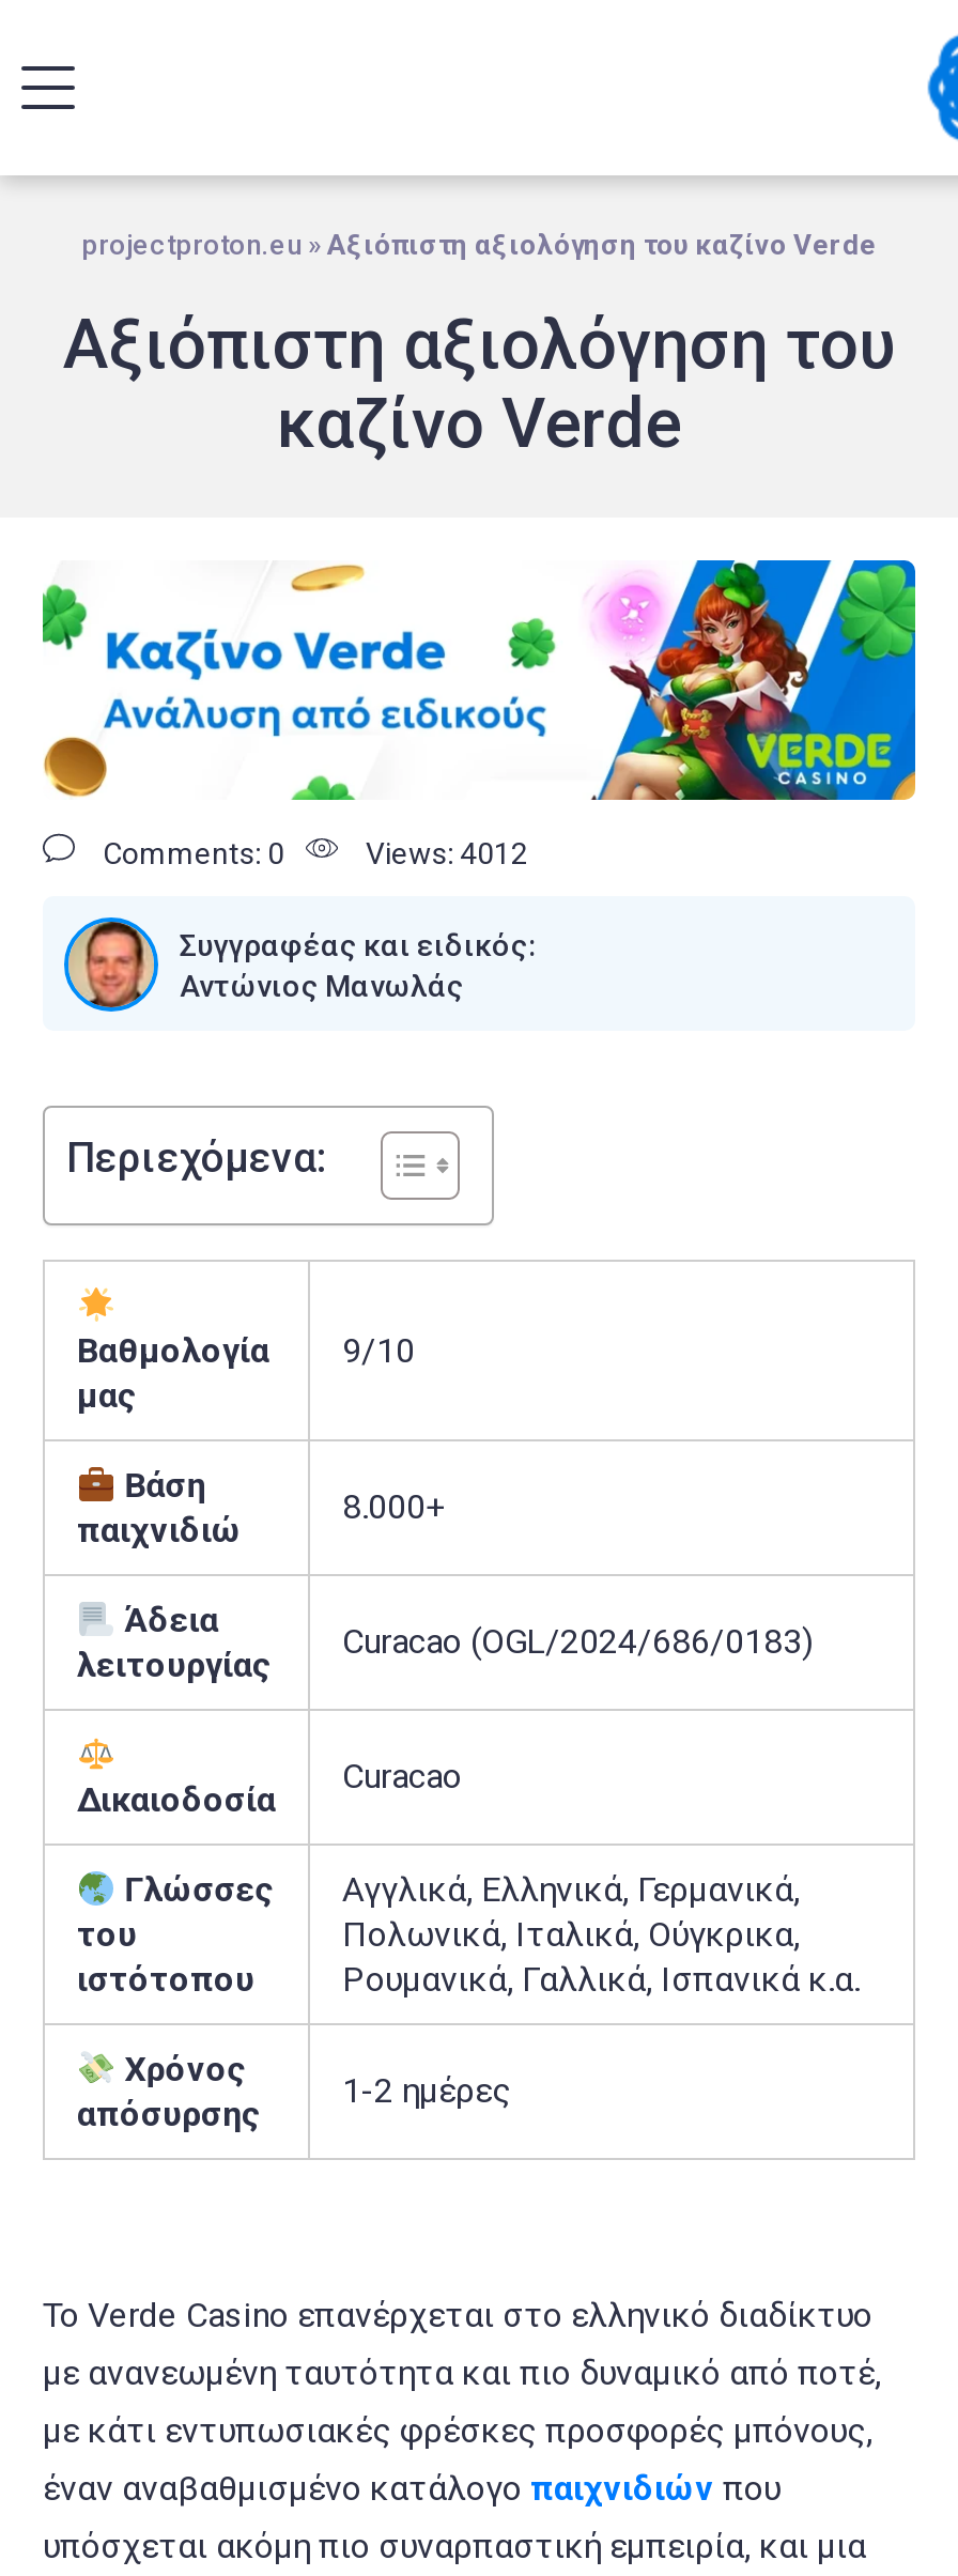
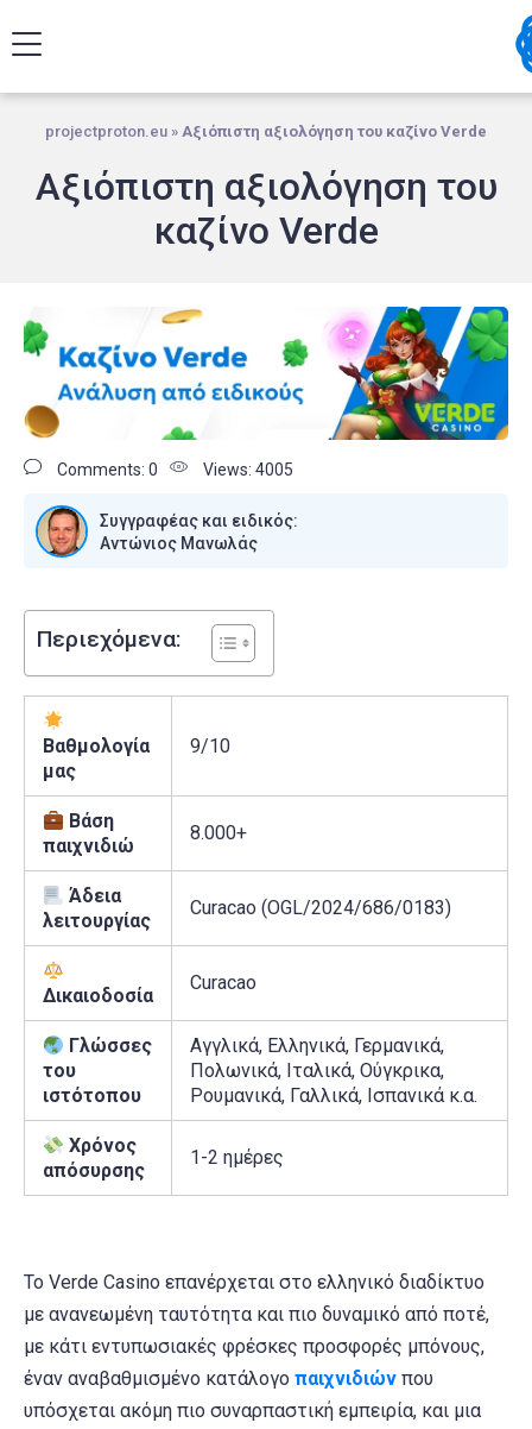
- Views: 4012
+ Views: 4005
